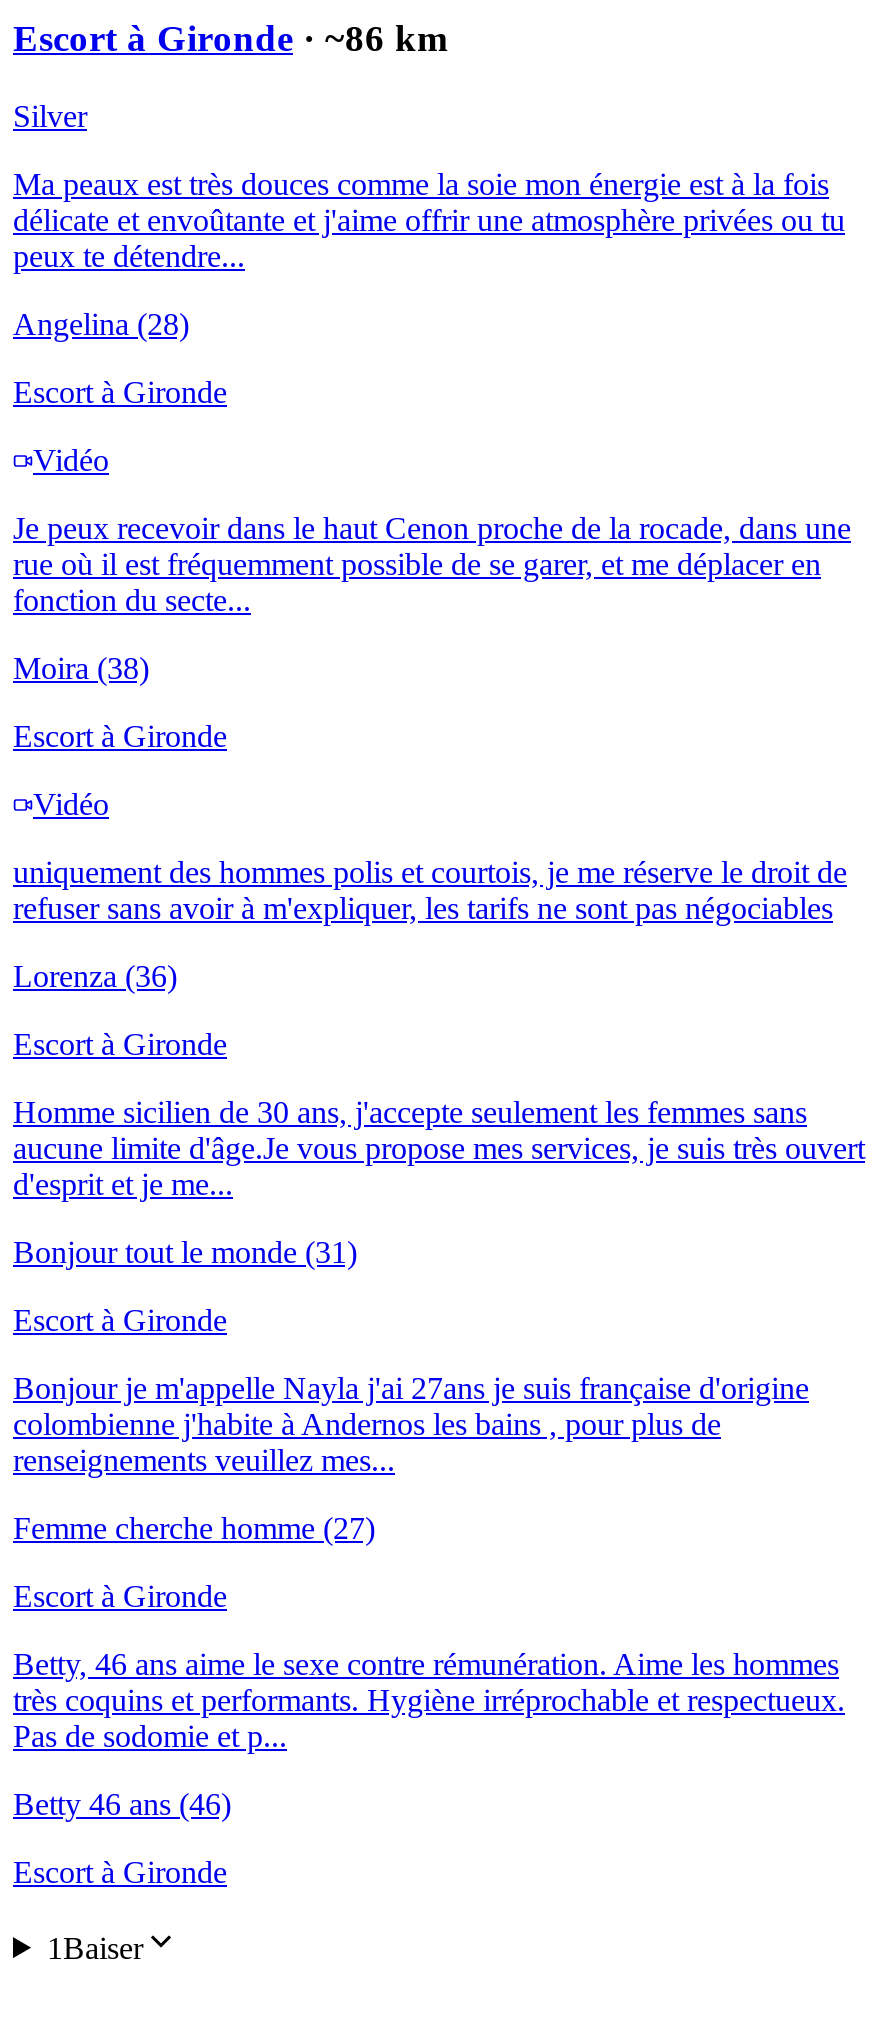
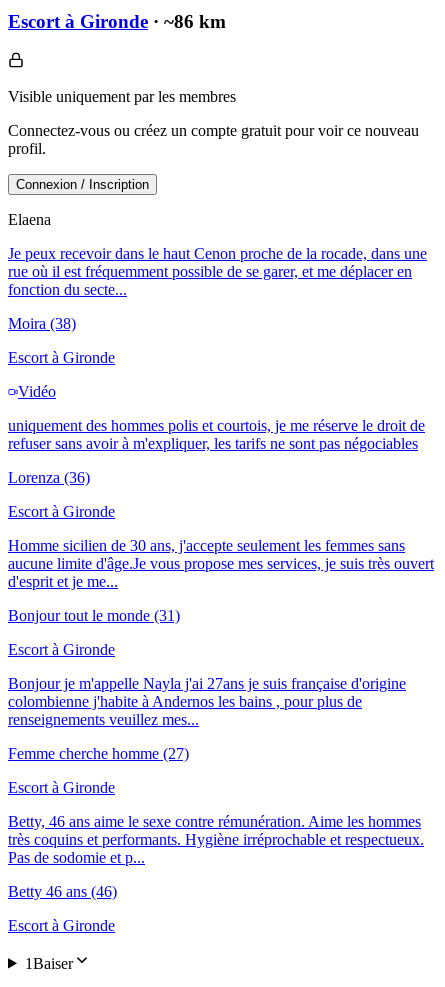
- Silver
- Ma peaux est très douces comme la soie mon énergie est à la fois
- délicate et envoûtante et j'aime offrir une atmosphère privées ou tu
- peux te détendre...
- Angelina (28)
- Escort à Gironde
- Vidéo
+ Visible uniquement par les membres
+ Connectez-vous ou créez un compte gratuit pour voir ce nouveau
+ profil.
+ Connexion / Inscription
+ Elaena
